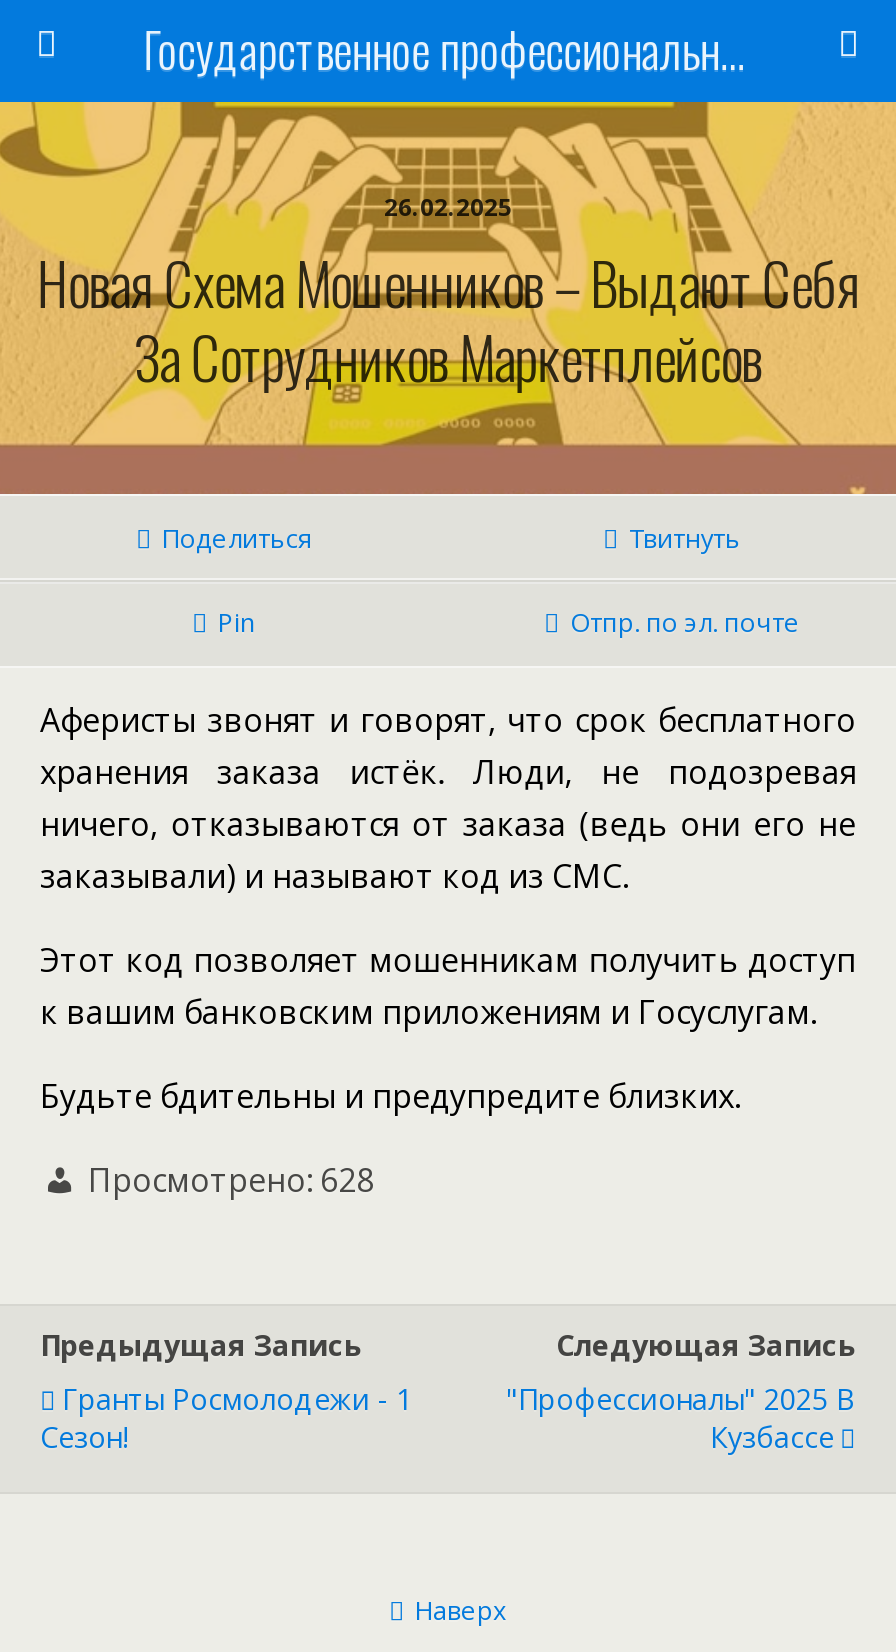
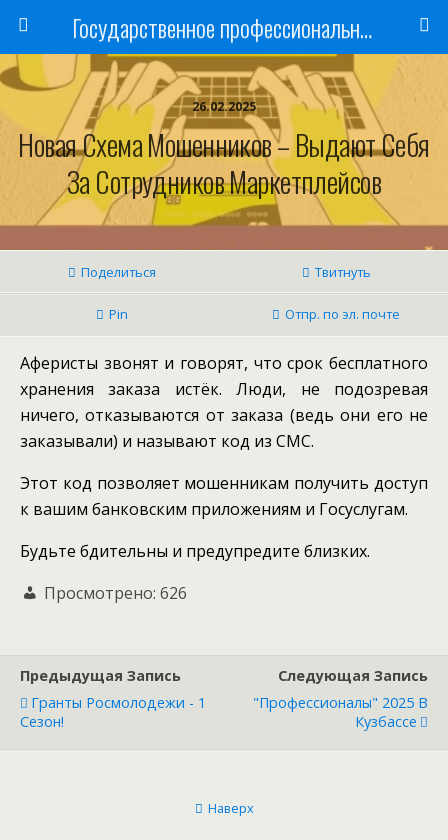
- Просмотрено: 628
+ Просмотрено: 626
